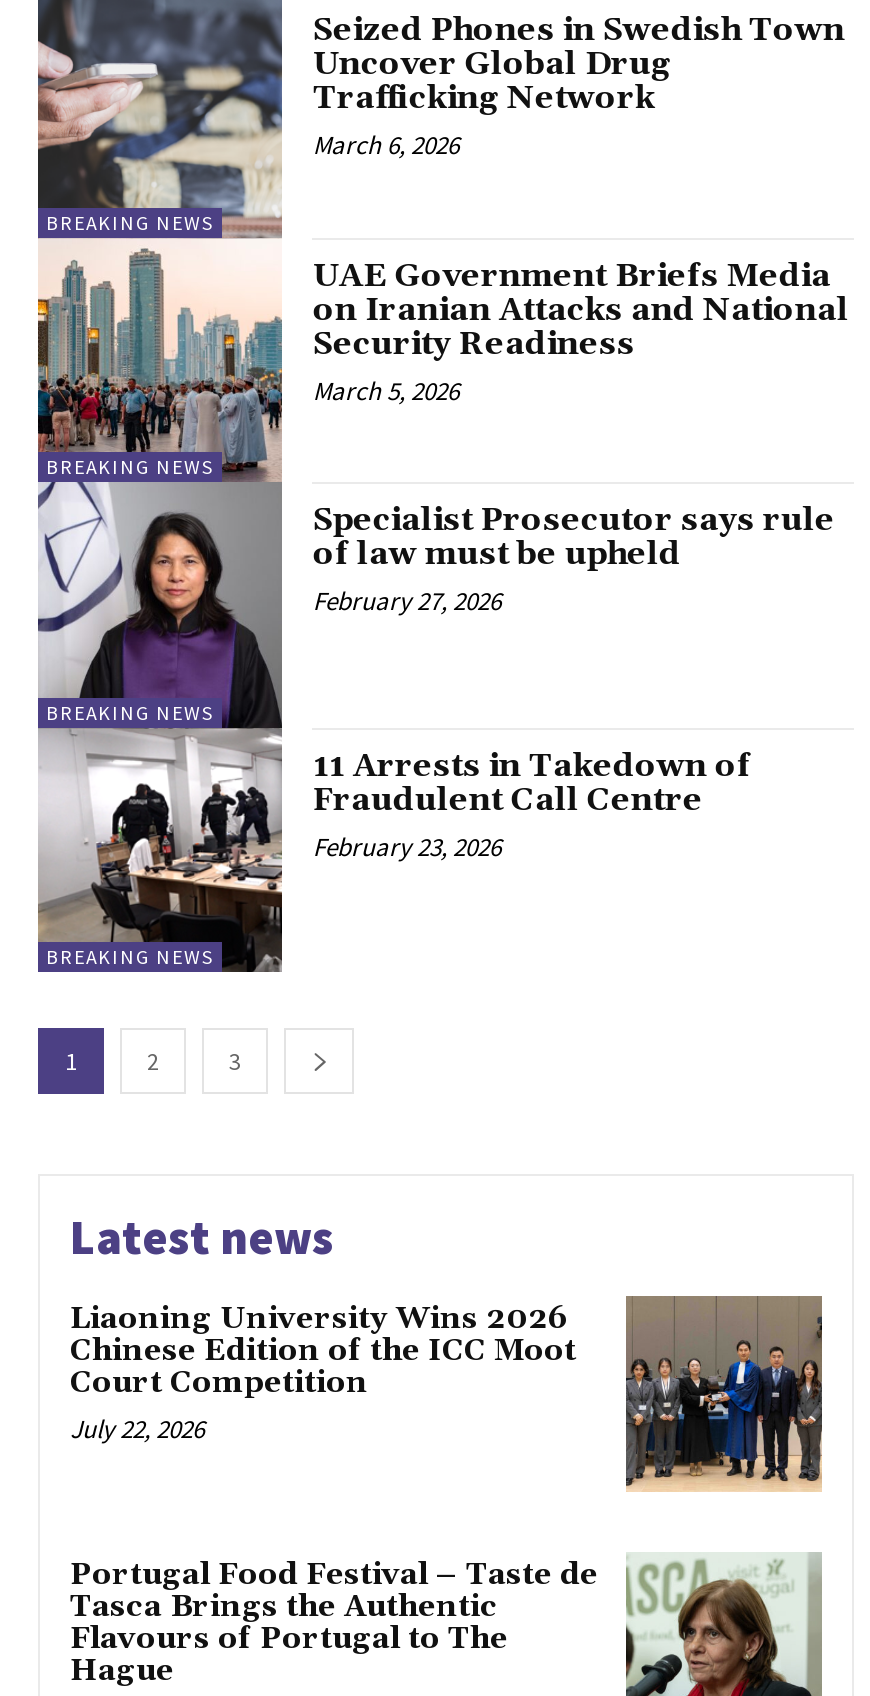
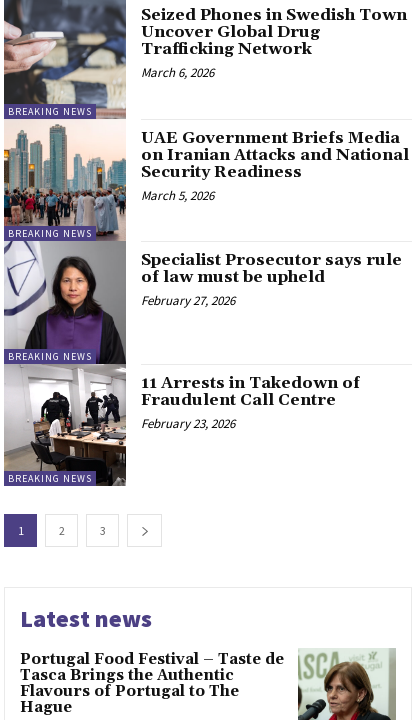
- [image]
- Liaoning University Wins 2026
- Chinese Edition of the ICC Moot
- Court Competition
- July 22, 2026
